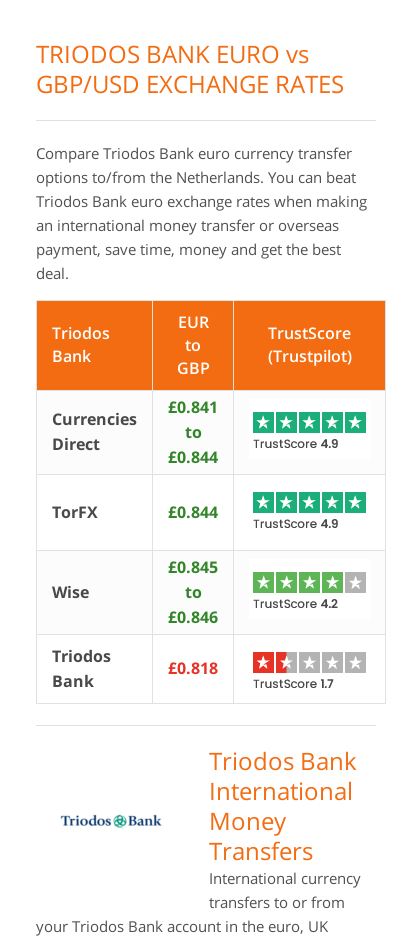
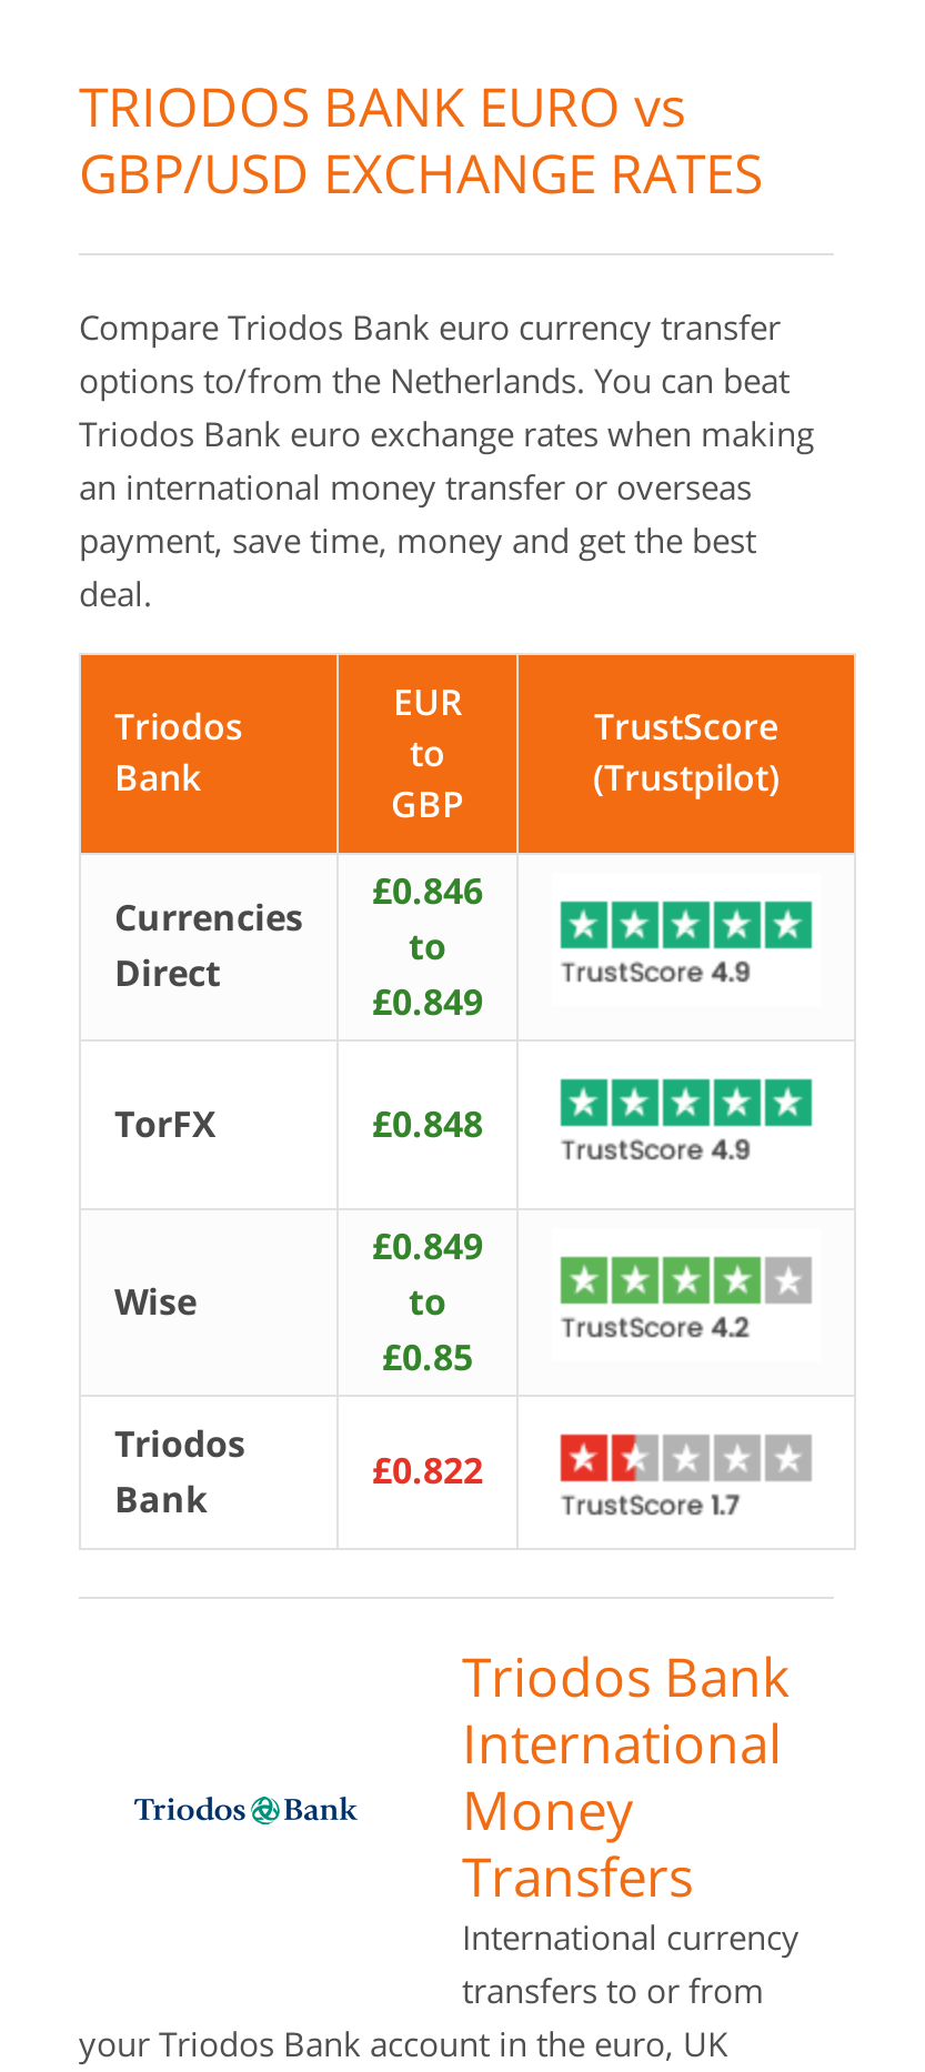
- £0.841
+ £0.846

- £0.844
+ £0.849

- £0.844
+ £0.848

- £0.845
+ £0.849

- £0.846
+ £0.85

- £0.818
+ £0.822
